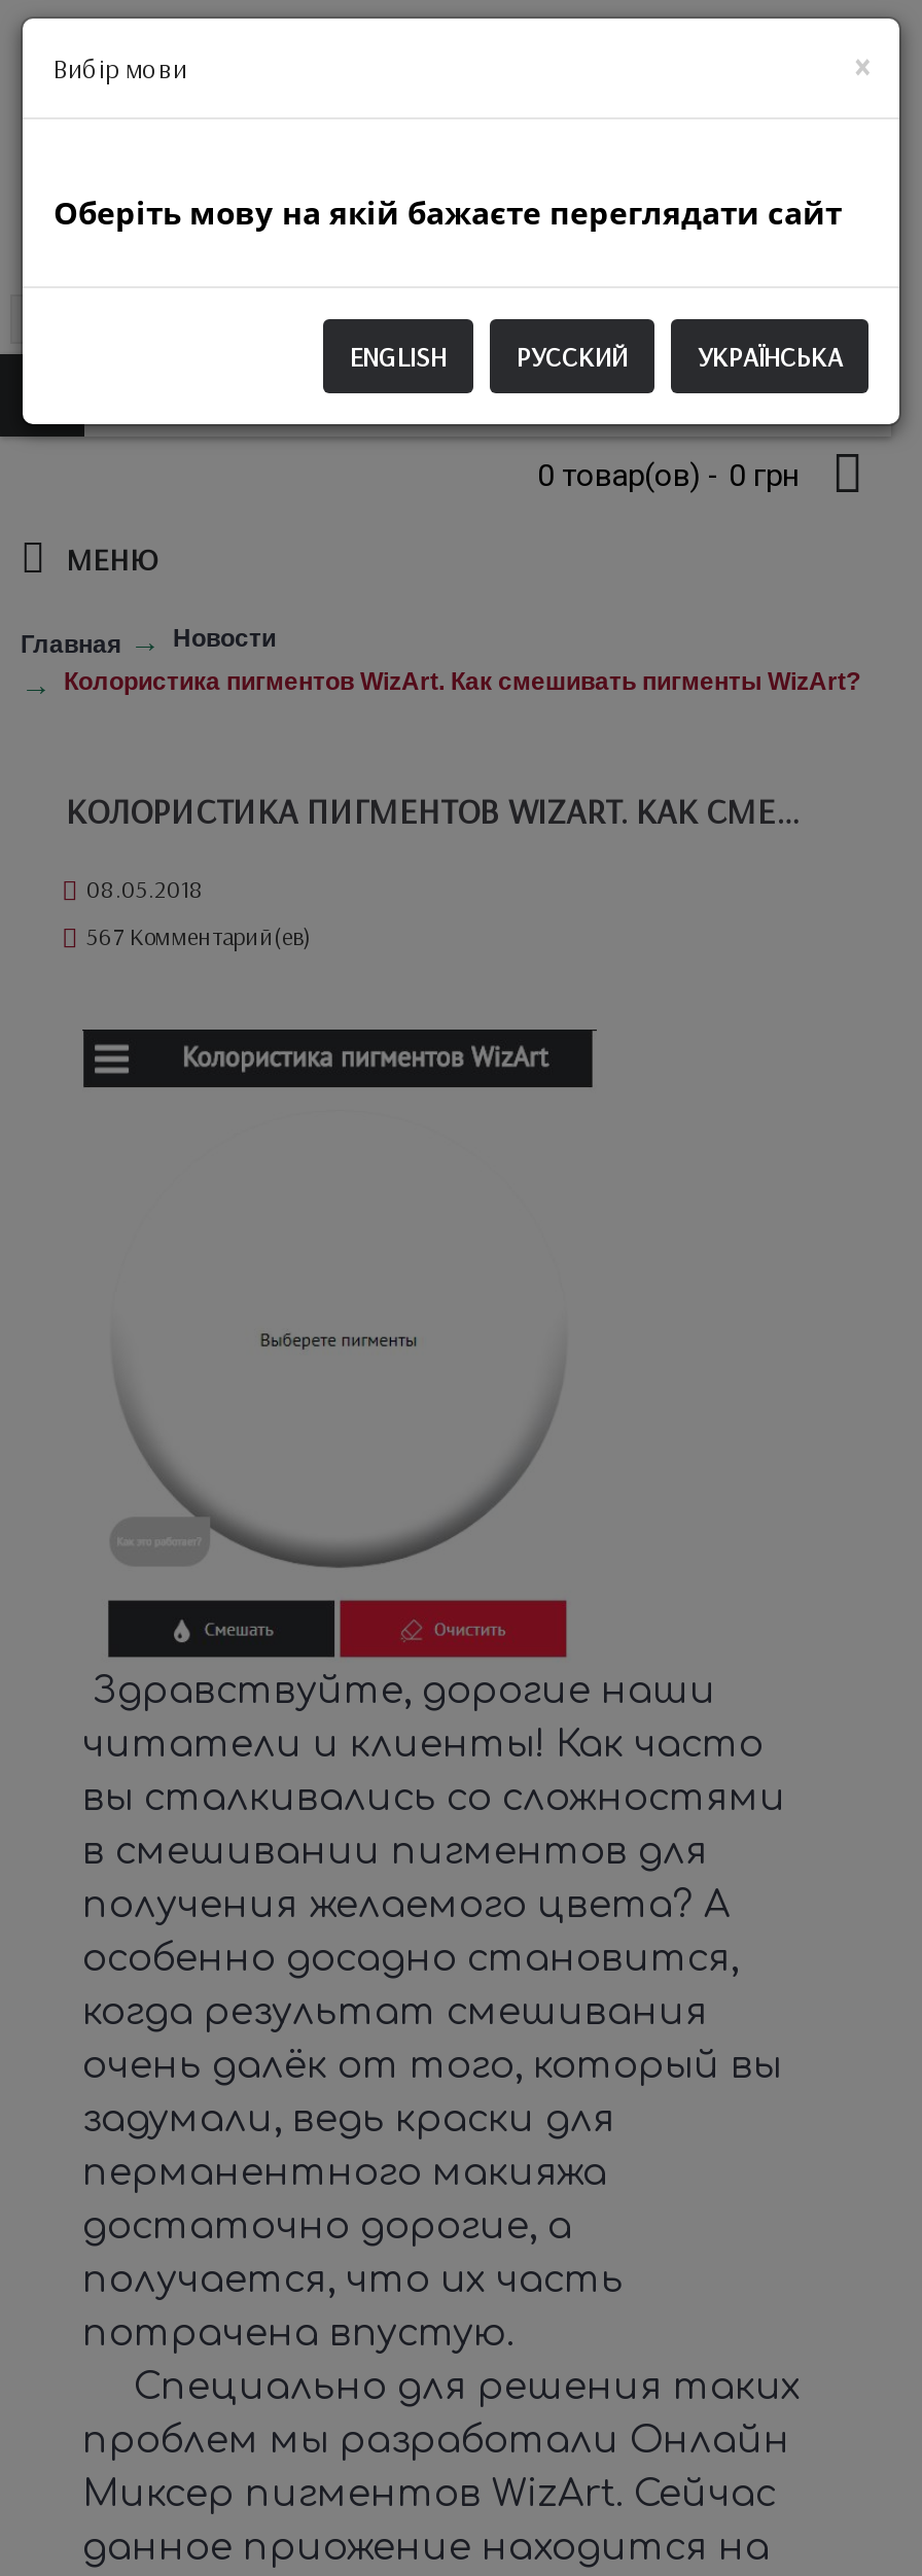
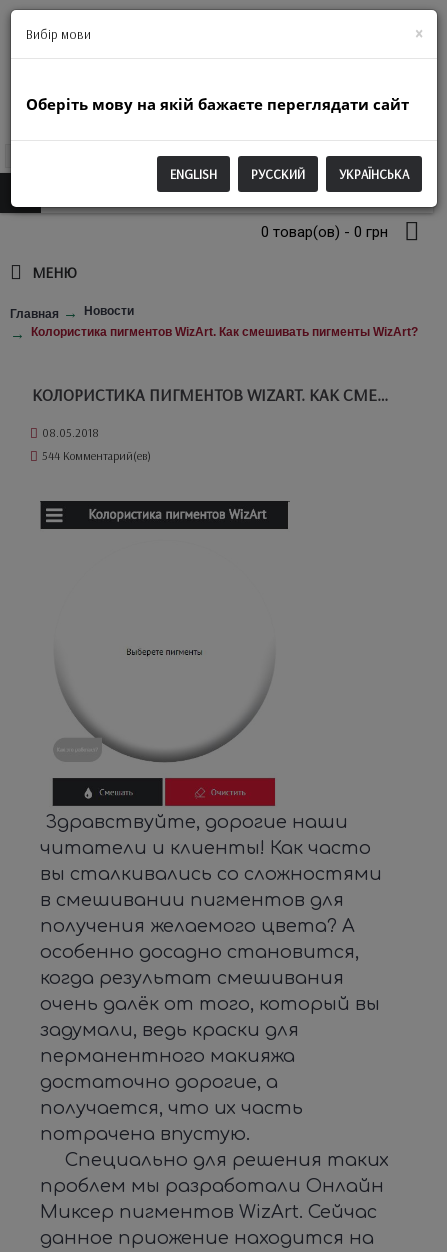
- 567 Комментарий(ев)
+ 544 Комментарий(ев)
